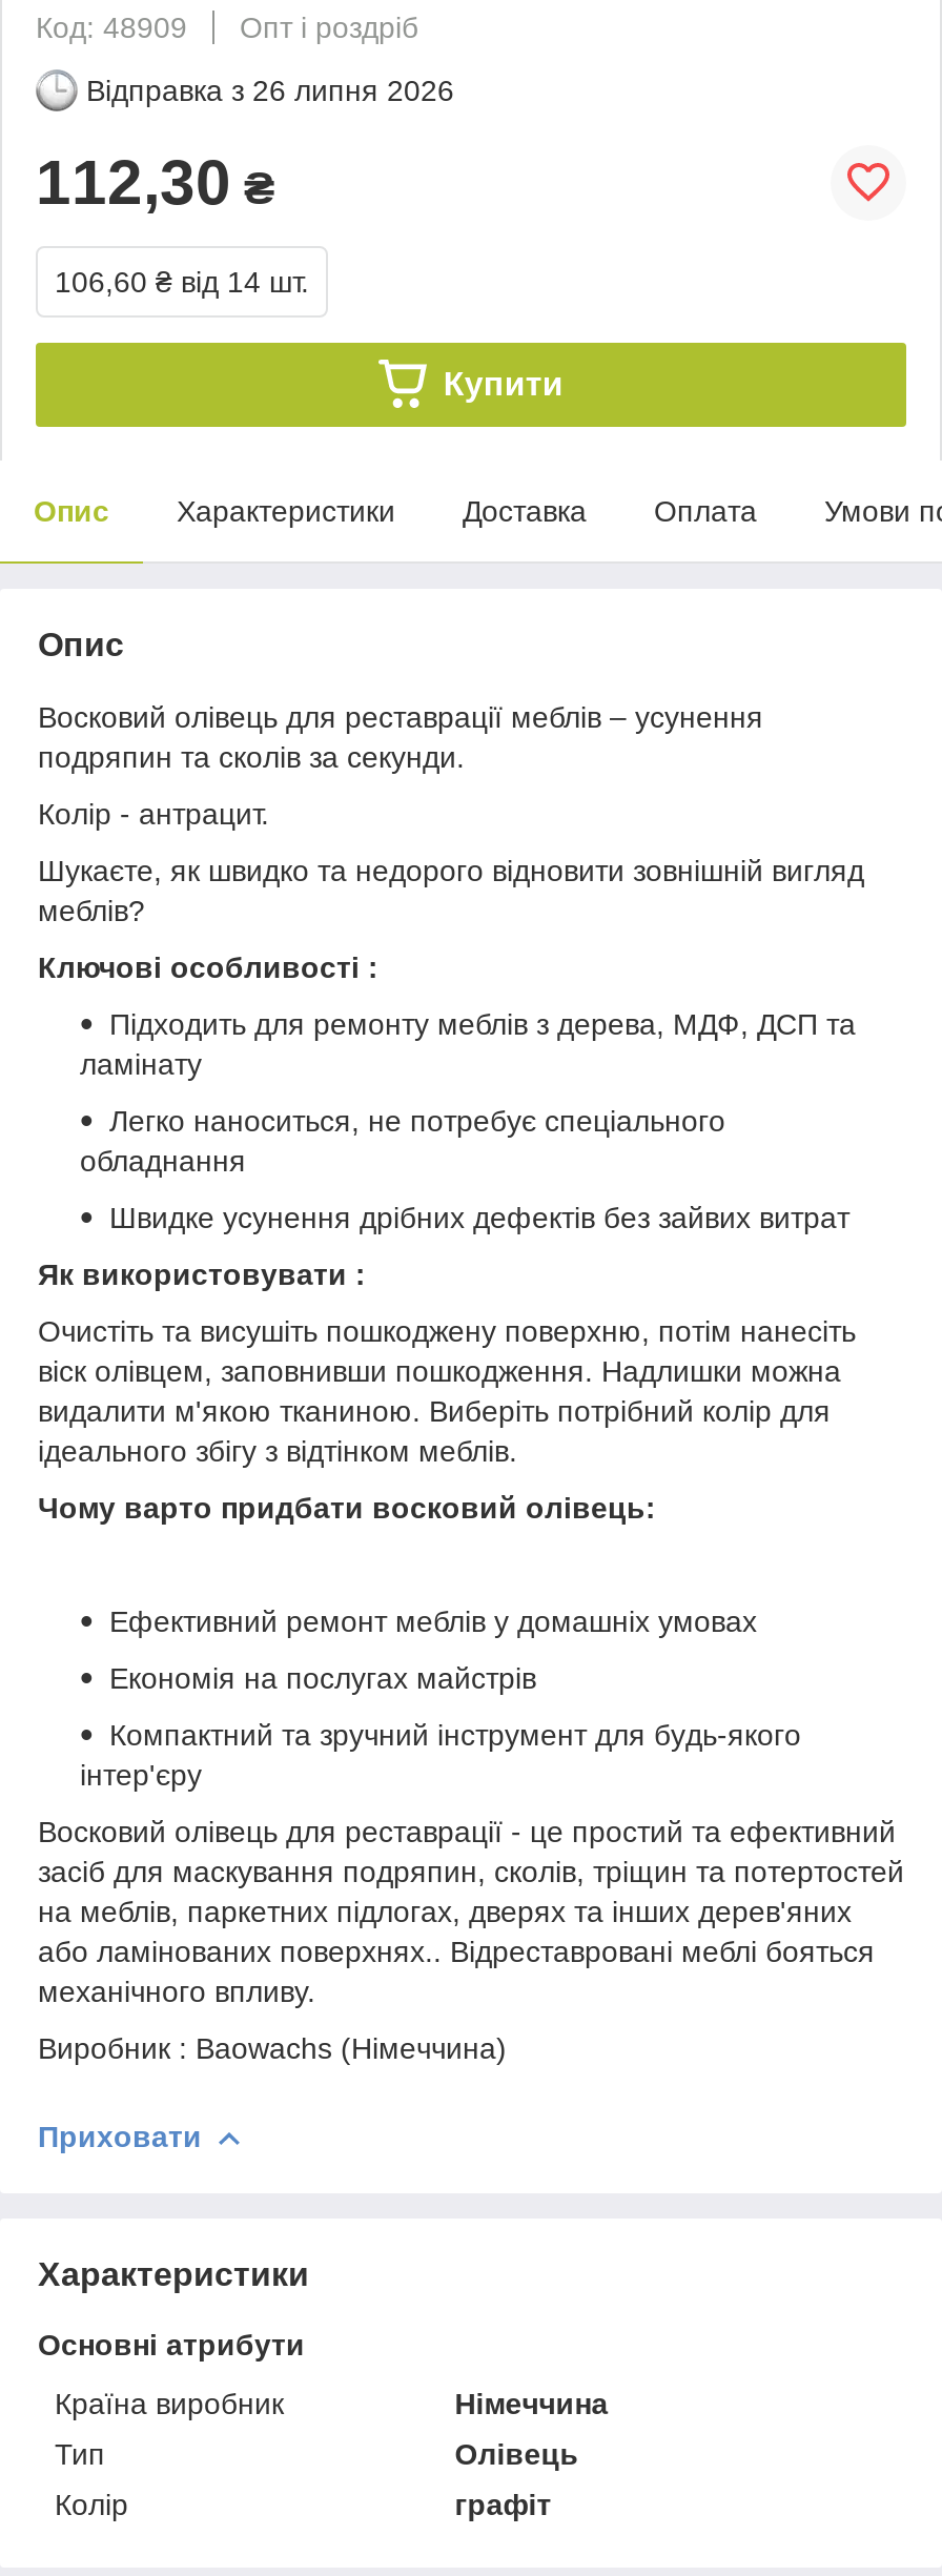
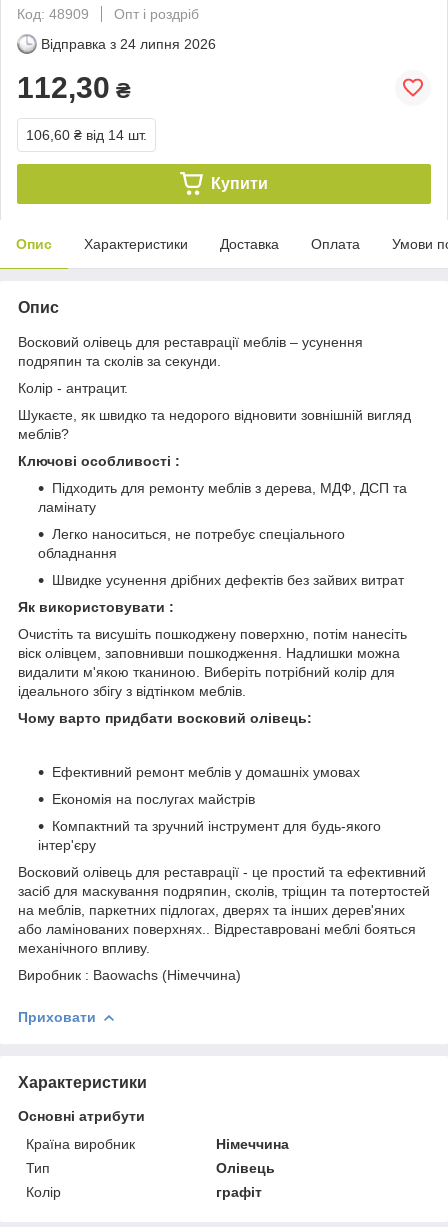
- Відправка з 26 липня 2026
+ Відправка з 24 липня 2026
